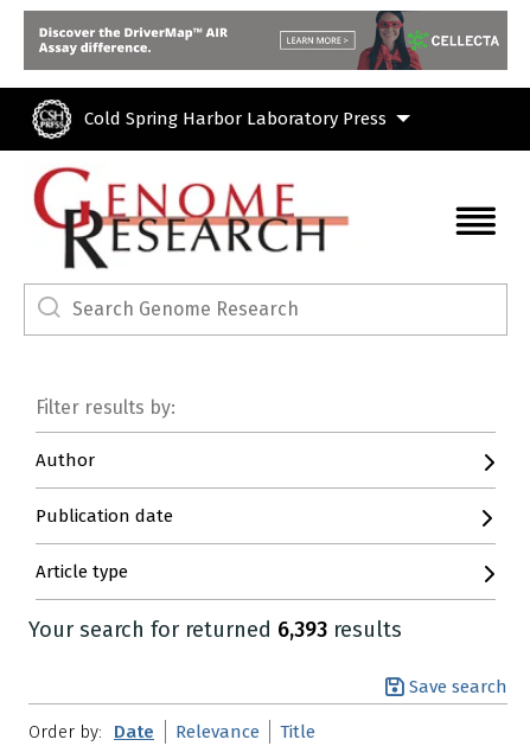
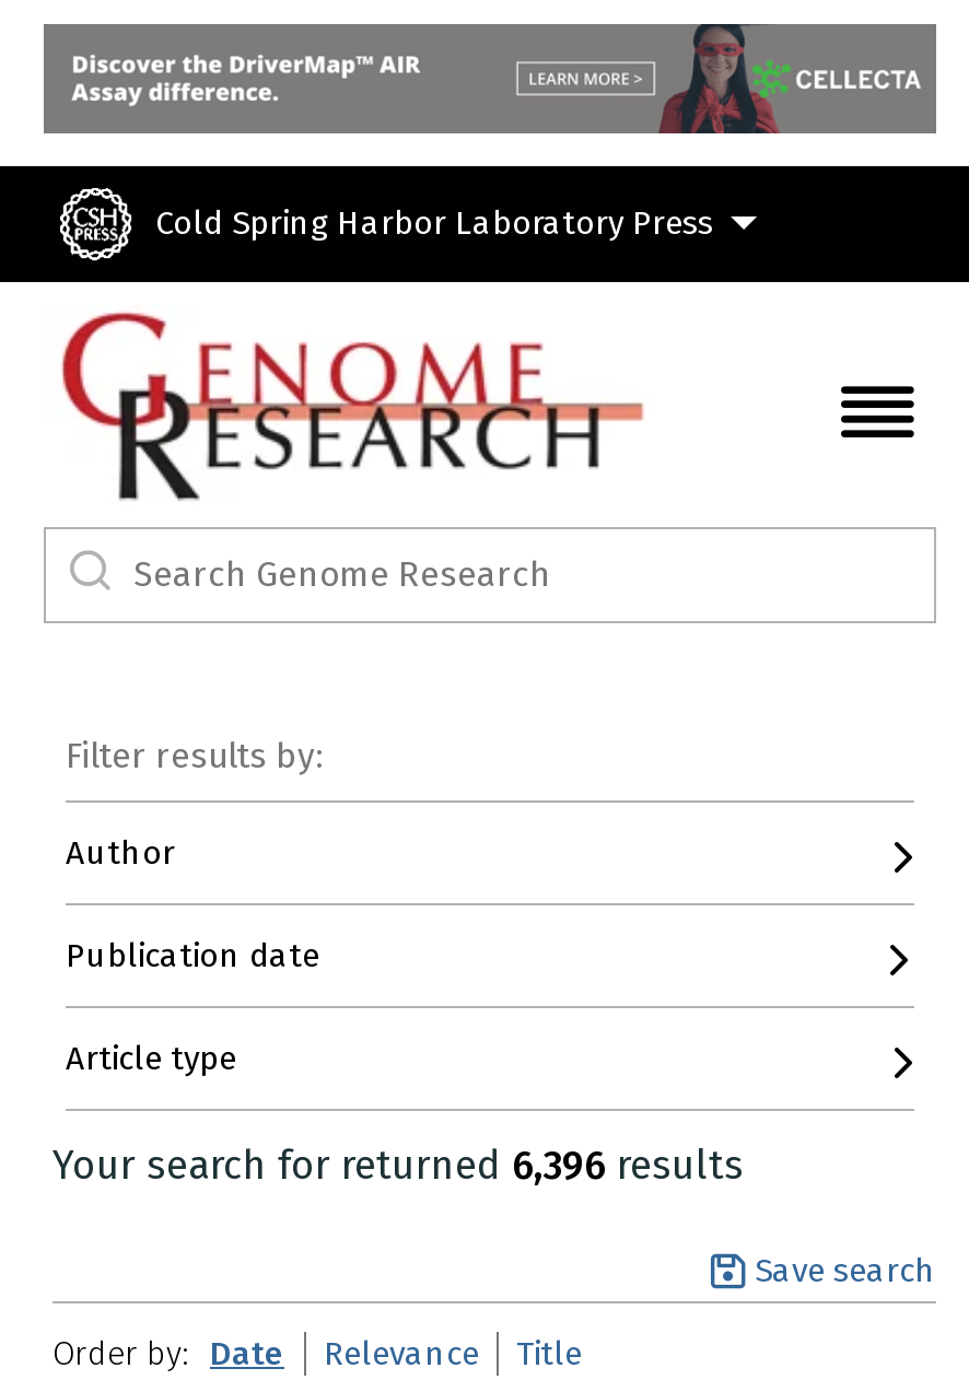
- Your search for returned 6,393 results
+ Your search for returned 6,396 results
